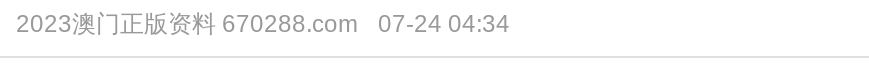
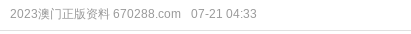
- 2023澳门正版资料 670288.com 07-24 04:34
+ 2023澳门正版资料 670288.com 07-21 04:33
